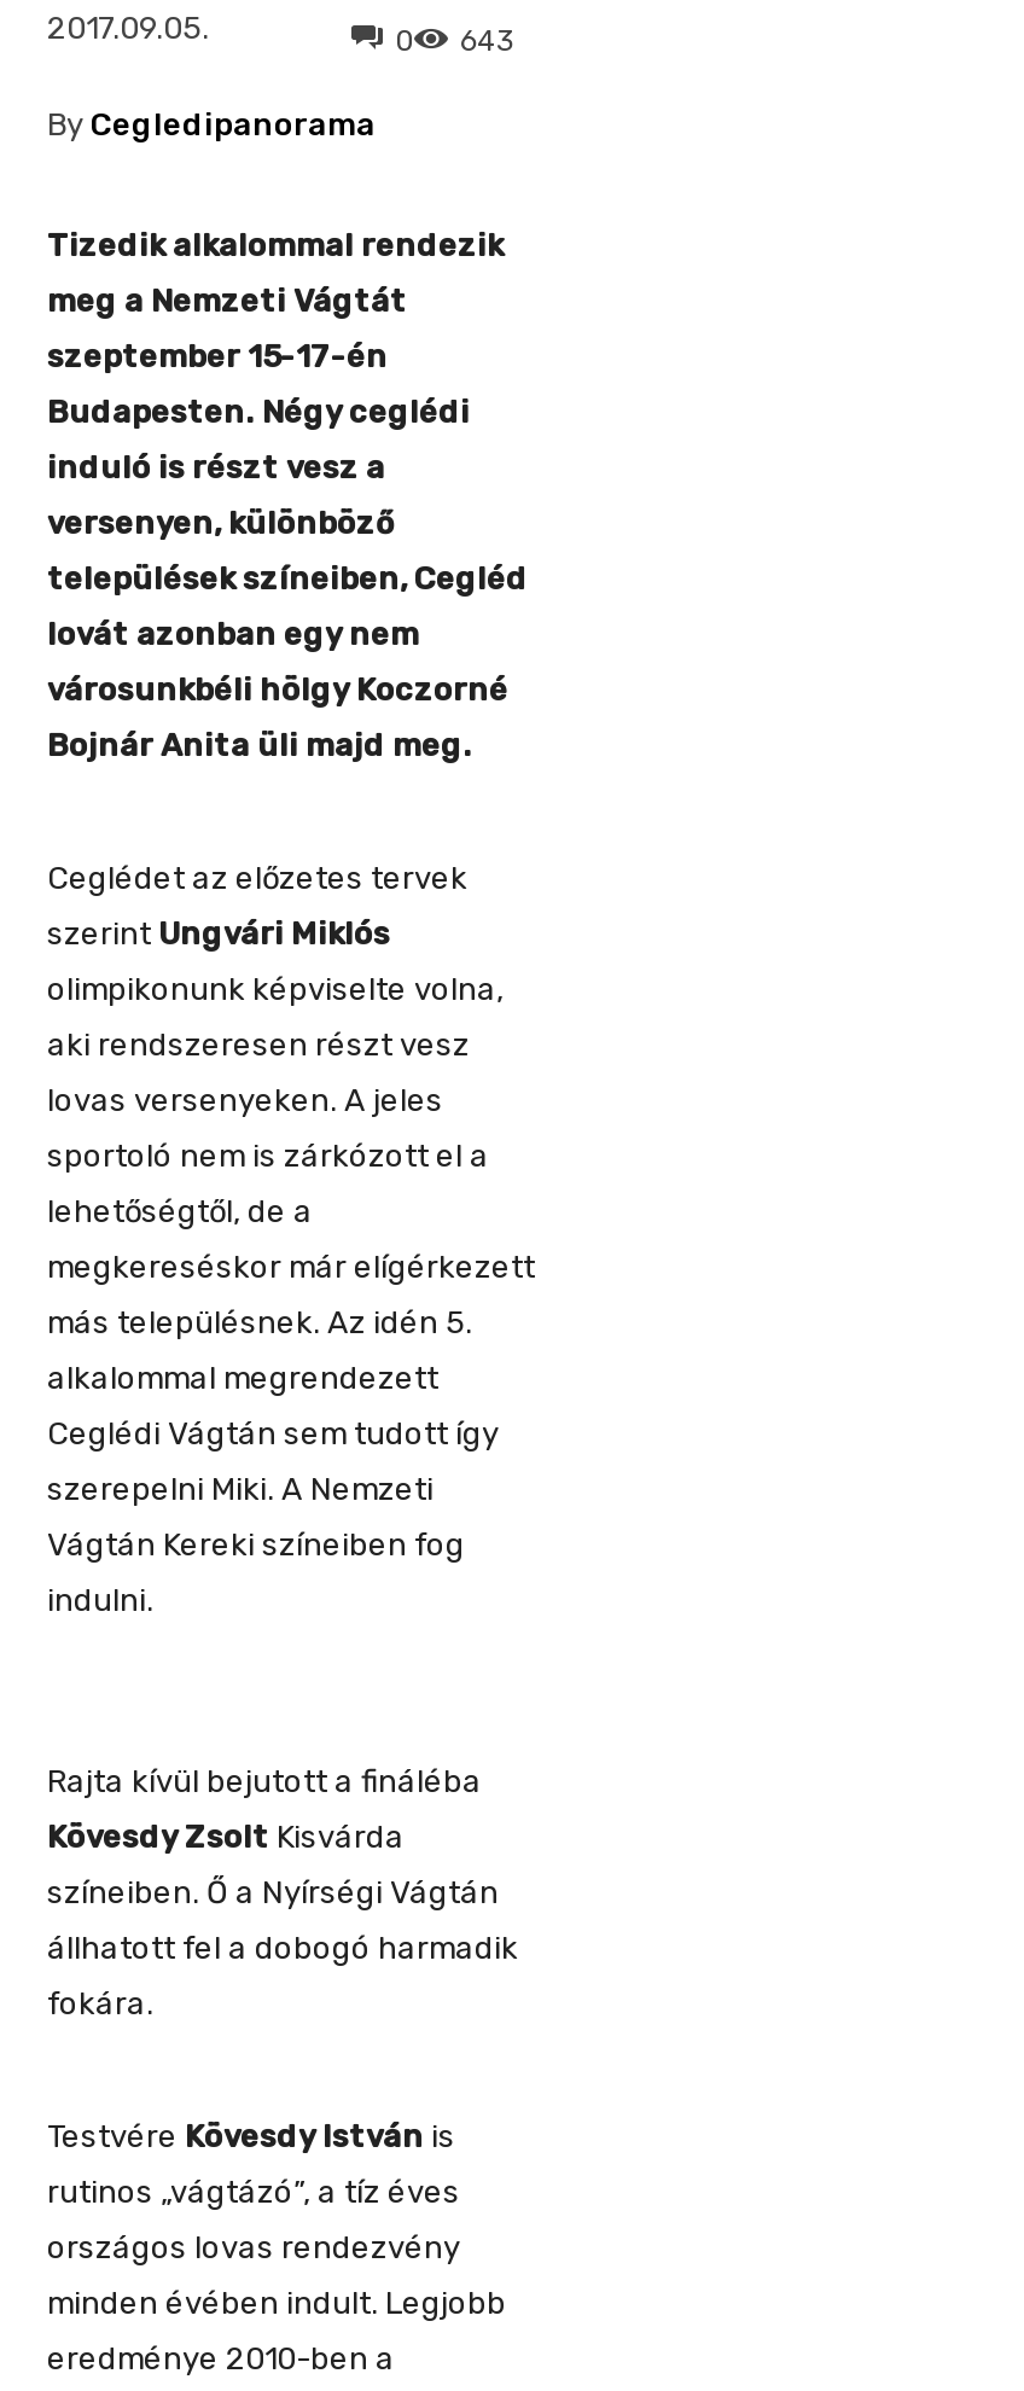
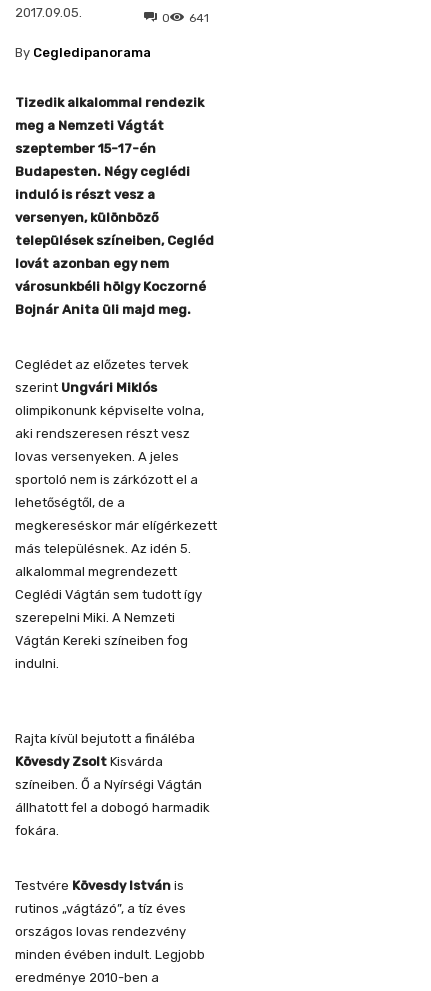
- 643
+ 641
